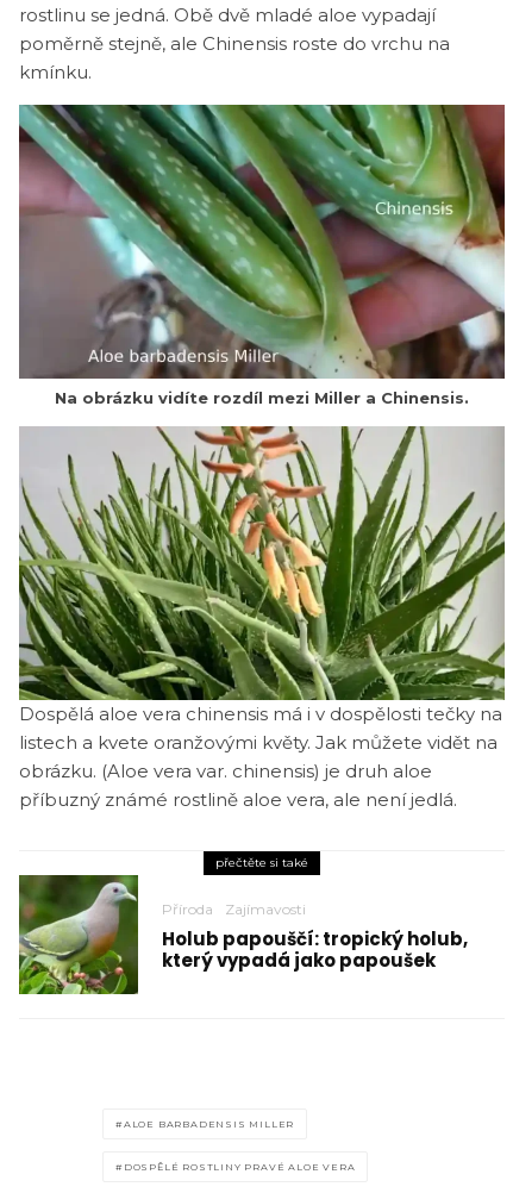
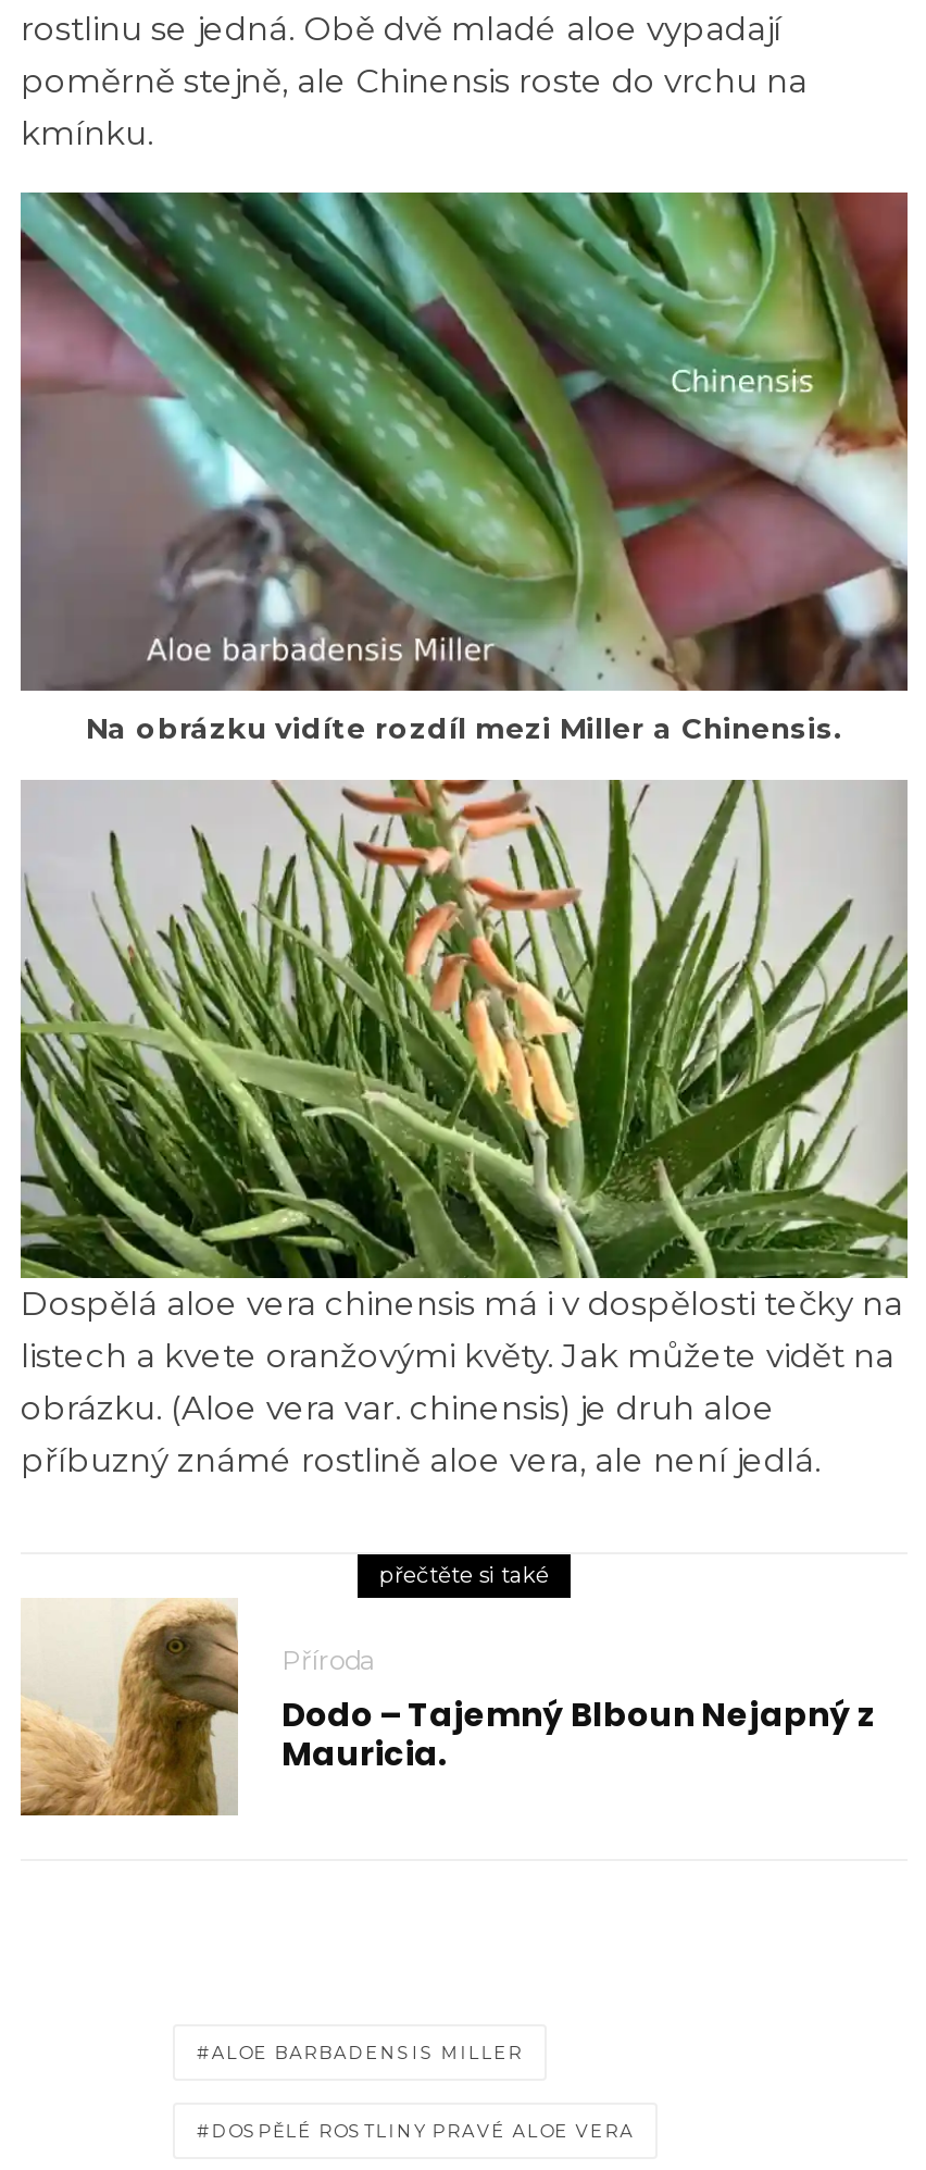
- [image]
- Zajímavosti
- Holub papouščí: tropický holub,
- který vypadá jako papoušek
+ [image]
+ Dodo – Tajemný Blboun Nejapný z
+ Mauricia.
